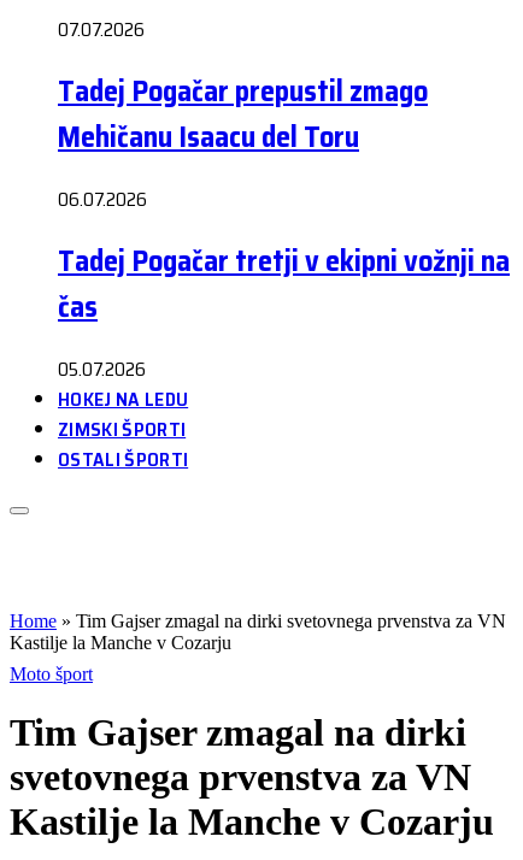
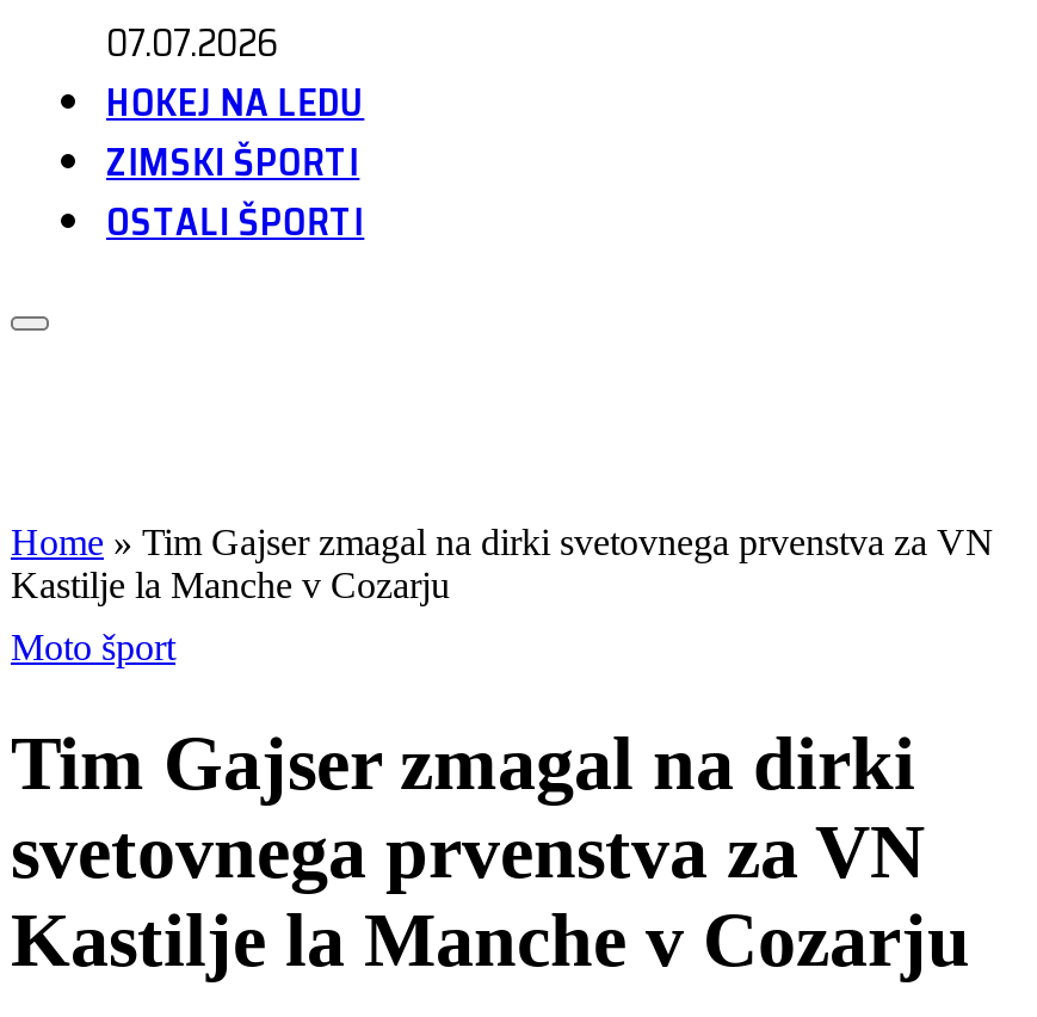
- Tadej Pogačar prepustil zmago
- Mehičanu Isaacu del Toru
- 06.07.2026
- Tadej Pogačar tretji v ekipni vožnji na
- čas
- 05.07.2026
